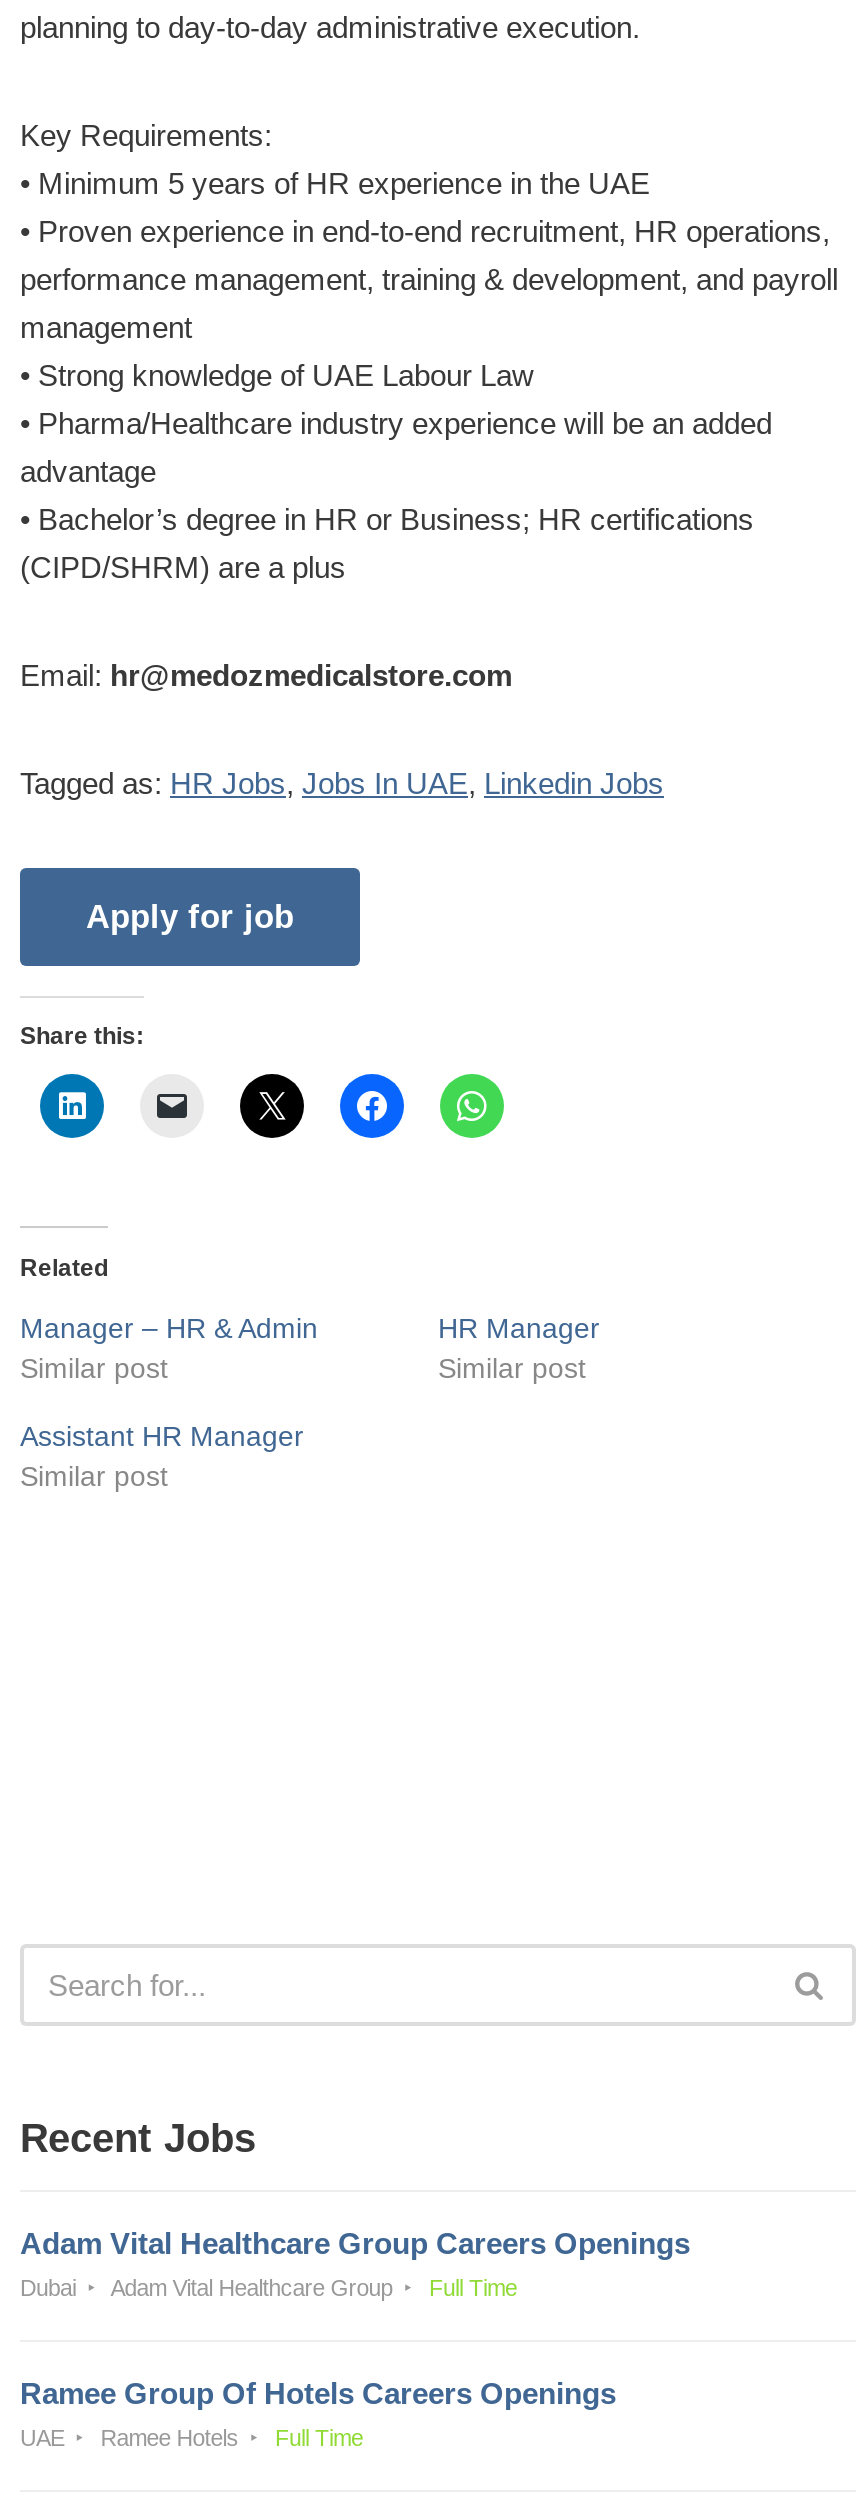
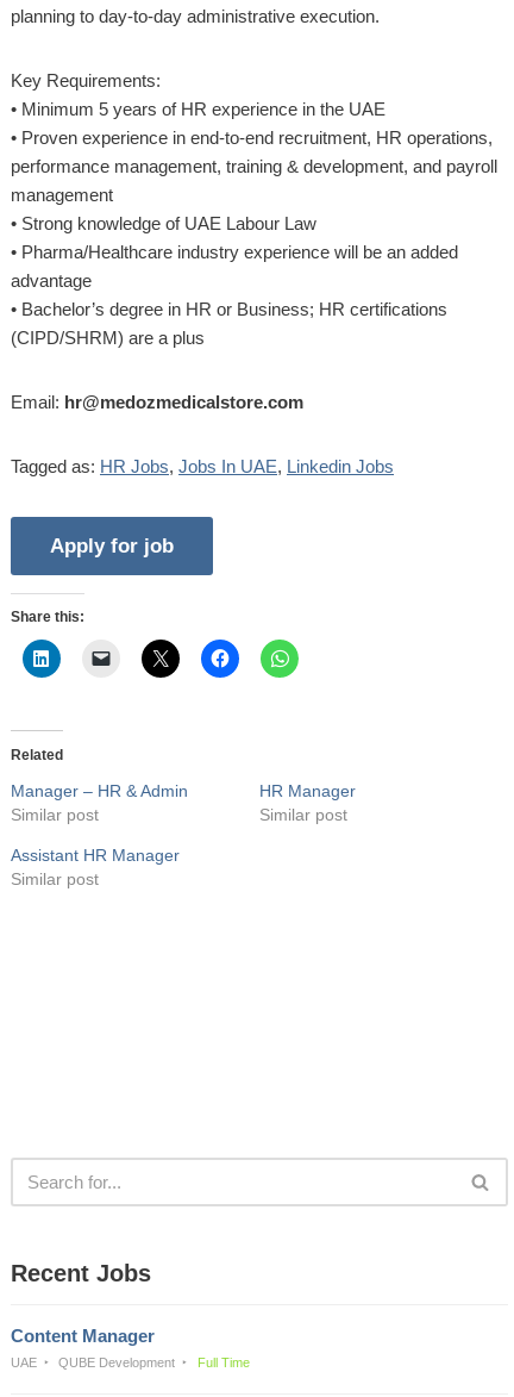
- Adam Vital Healthcare Group Careers Openings
- Dubai
- Adam Vital Healthcare Group
- Full Time
- Ramee Group Of Hotels Careers Openings
+ Content Manager

- Ramee Hotels
+ QUBE Development
